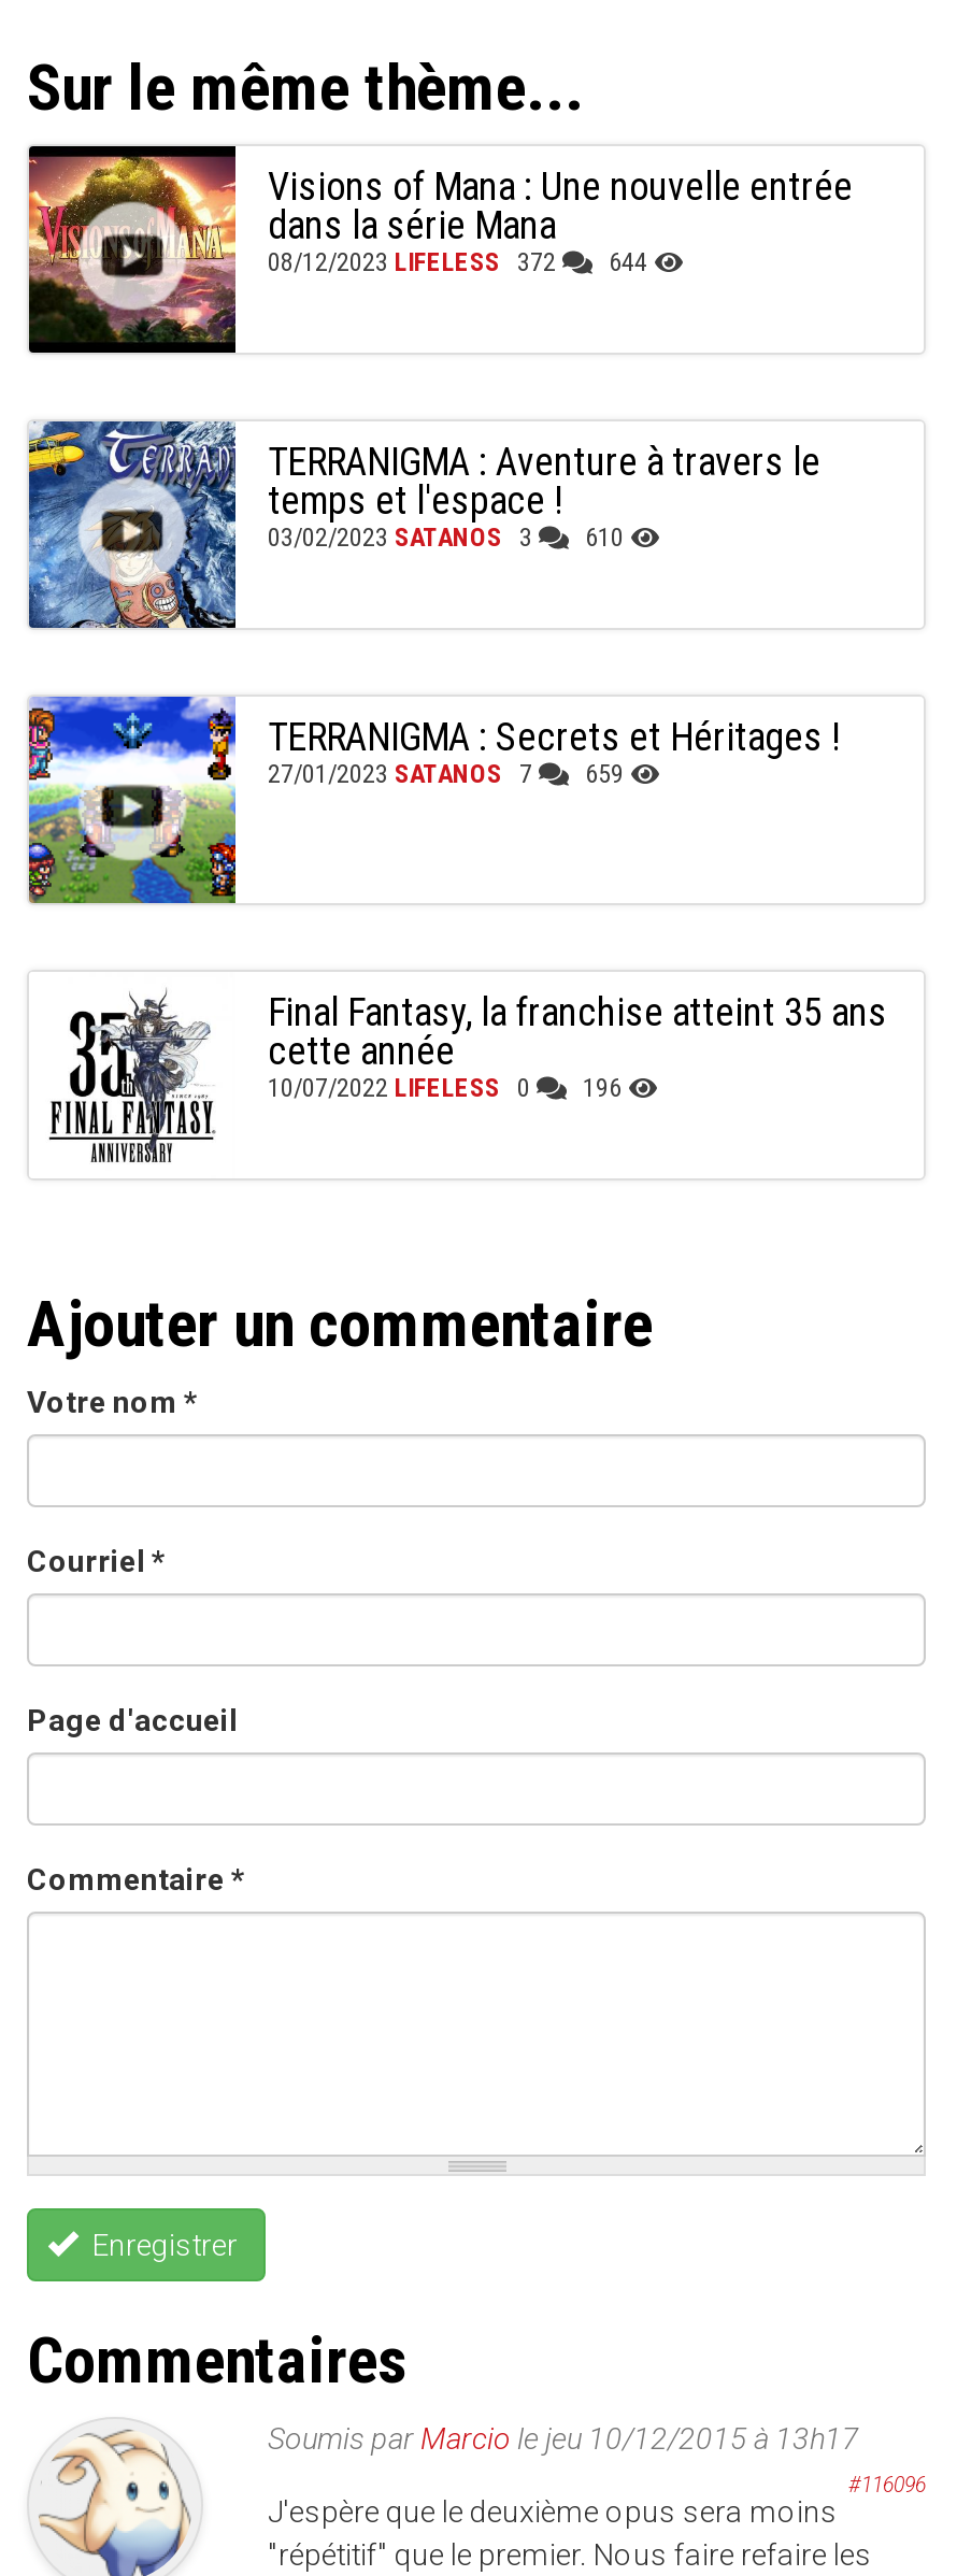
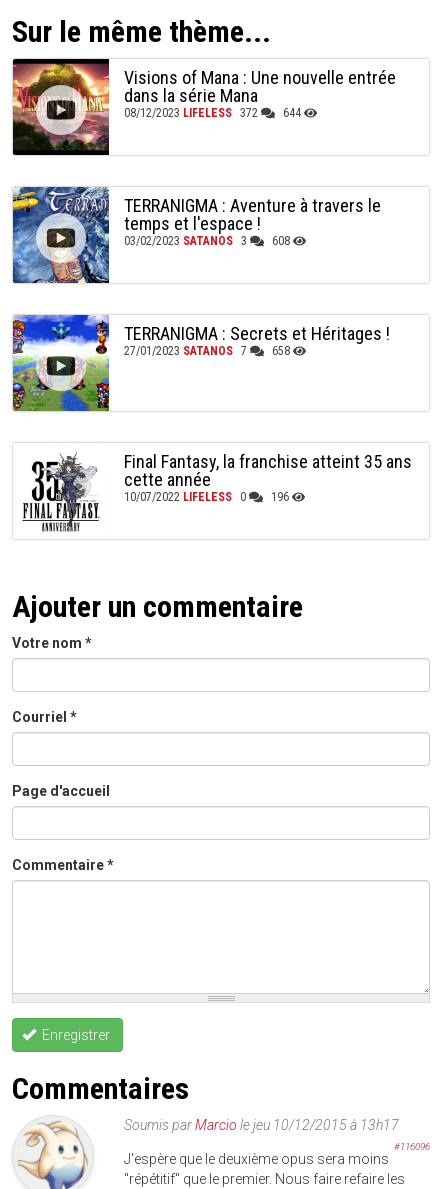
- 03/02/2023 SATANOS 3 610
+ 03/02/2023 SATANOS 3 608

- 27/01/2023 SATANOS 7 659
+ 27/01/2023 SATANOS 7 658
